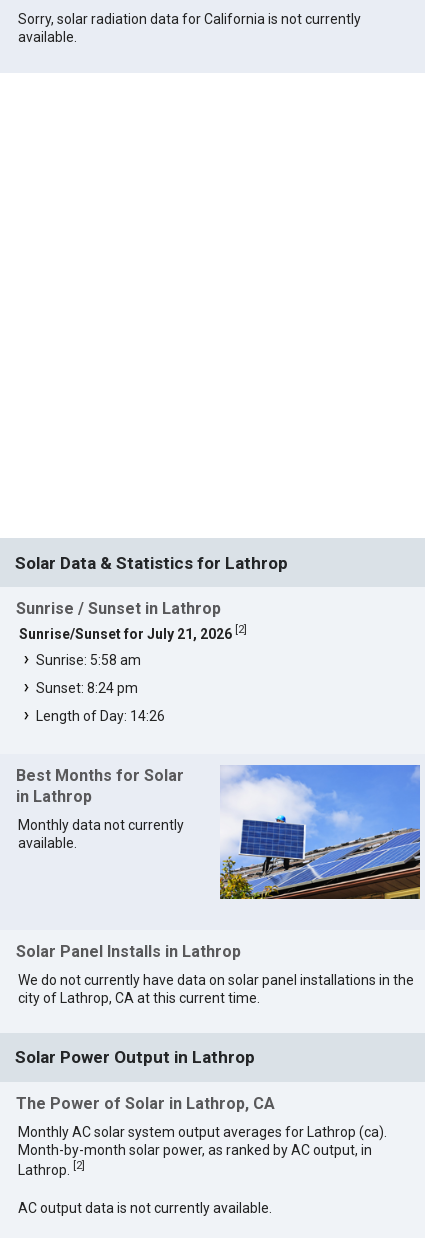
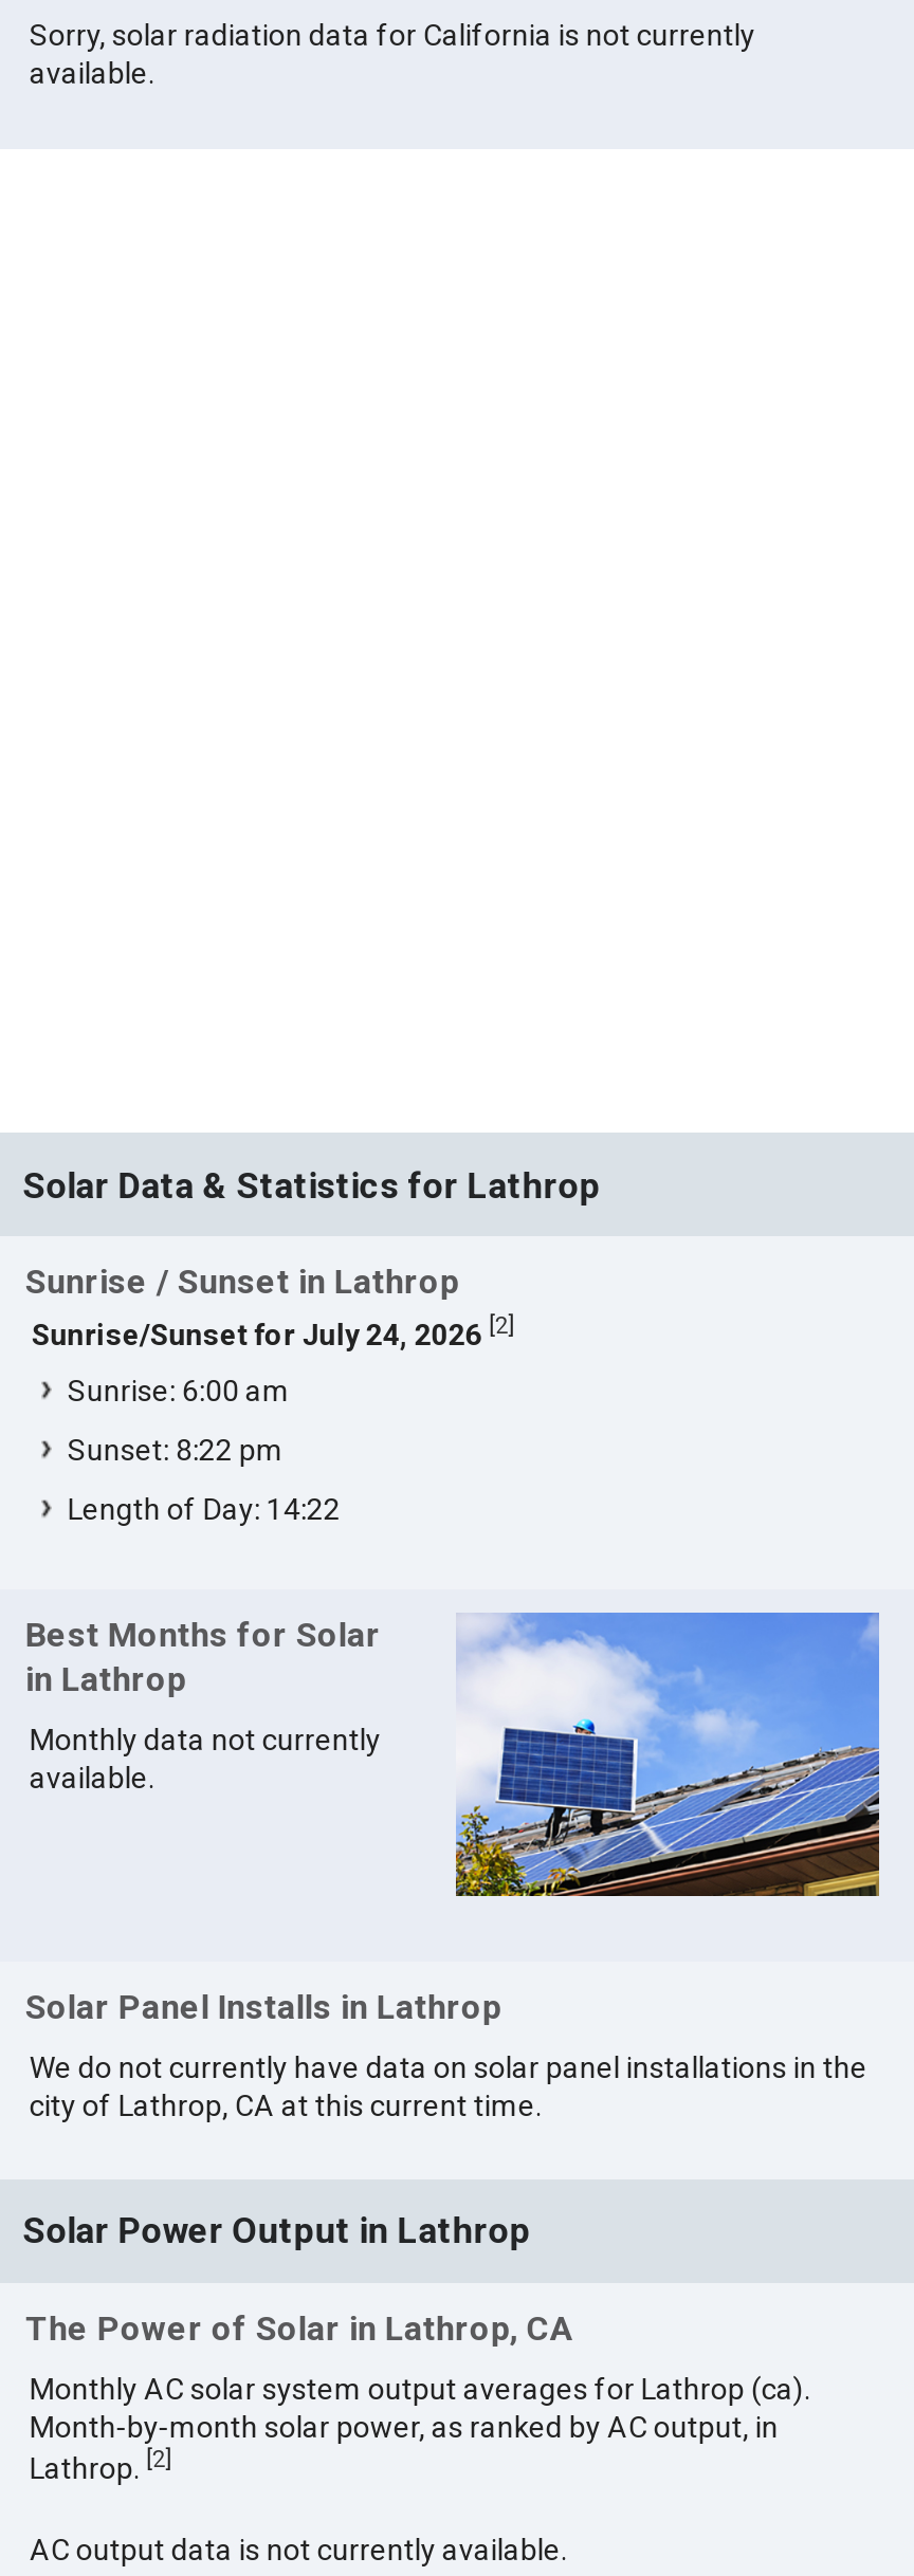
- Sunrise/Sunset for July 21, 2026 [2]
+ Sunrise/Sunset for July 24, 2026 [2]

- Sunrise: 5:58 am
+ Sunrise: 6:00 am

- Sunset: 8:24 pm
+ Sunset: 8:22 pm

- Length of Day: 14:26
+ Length of Day: 14:22
